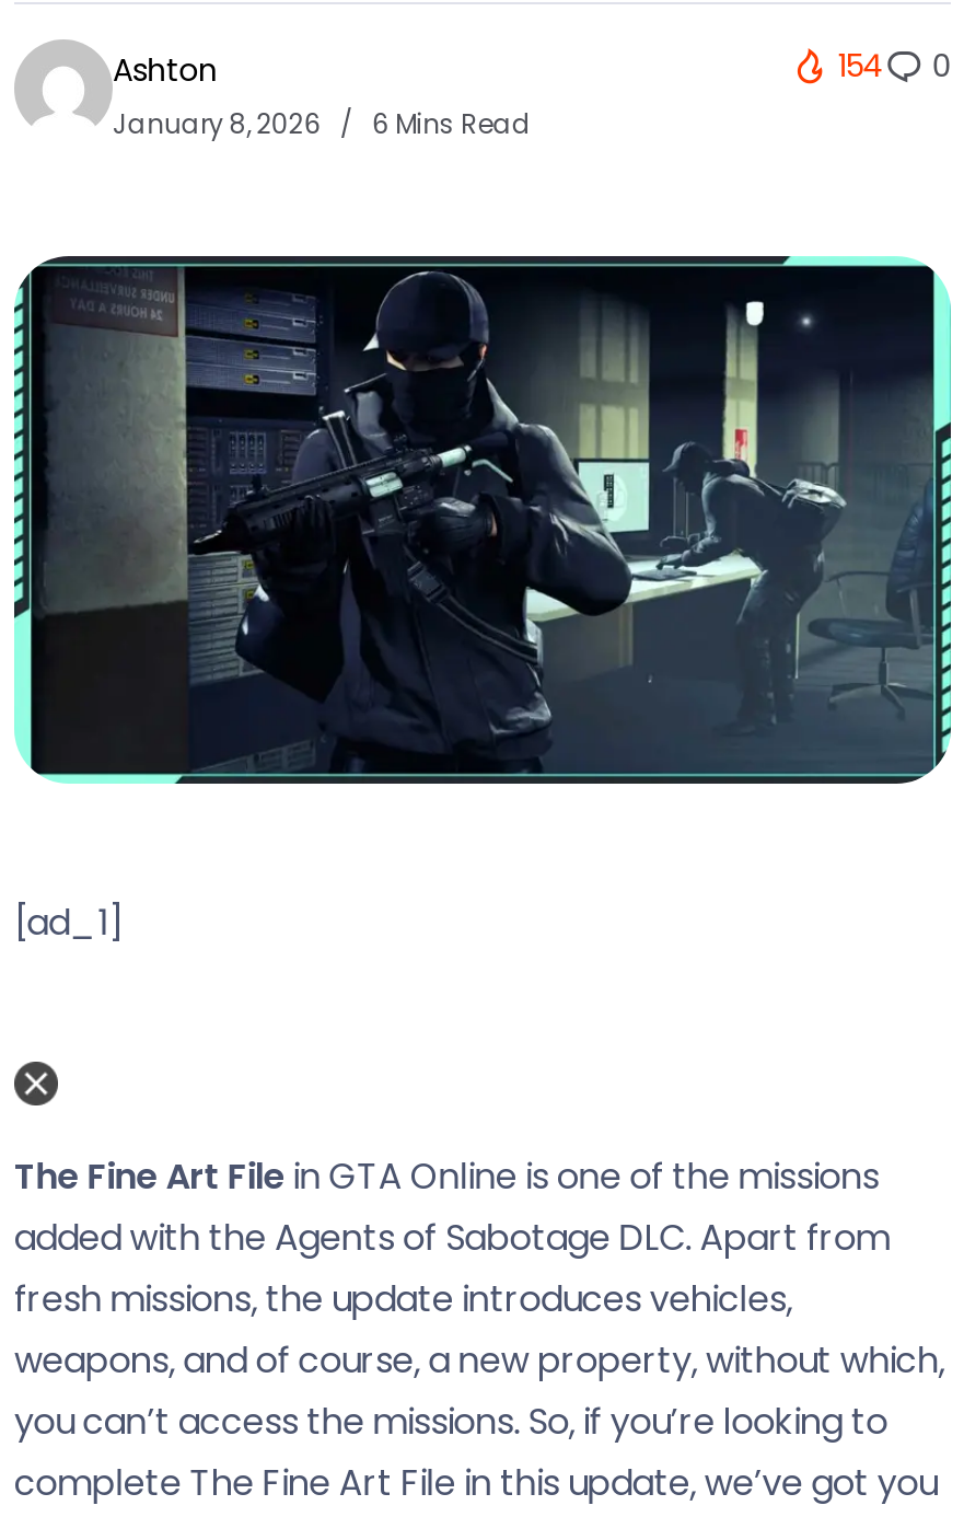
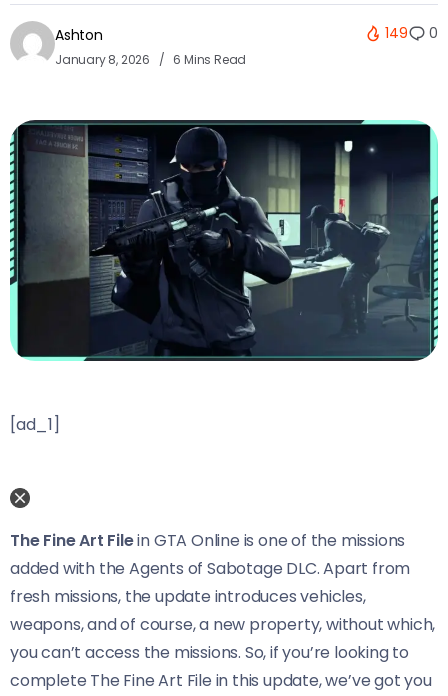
- 154 0
+ 149 0
